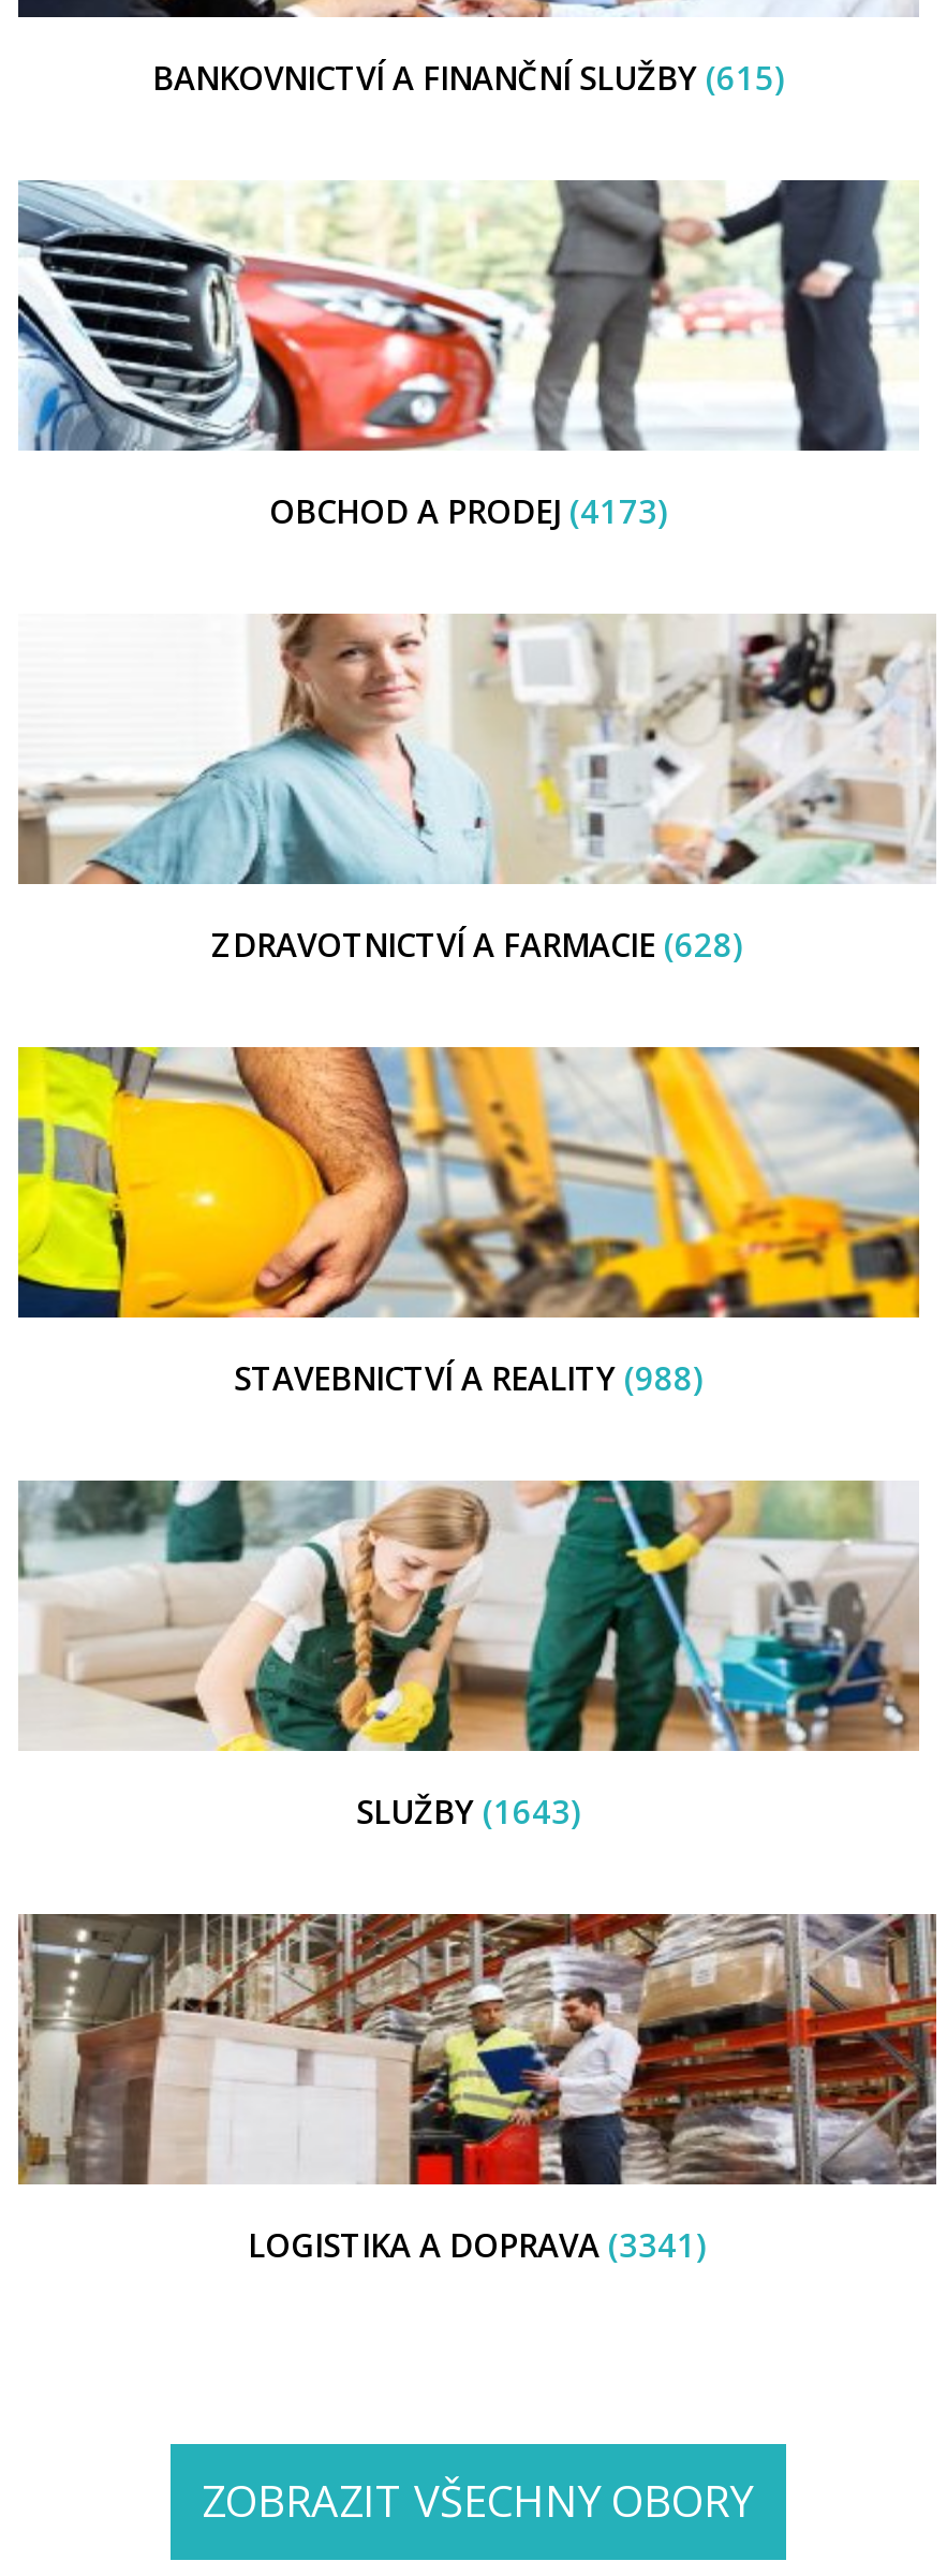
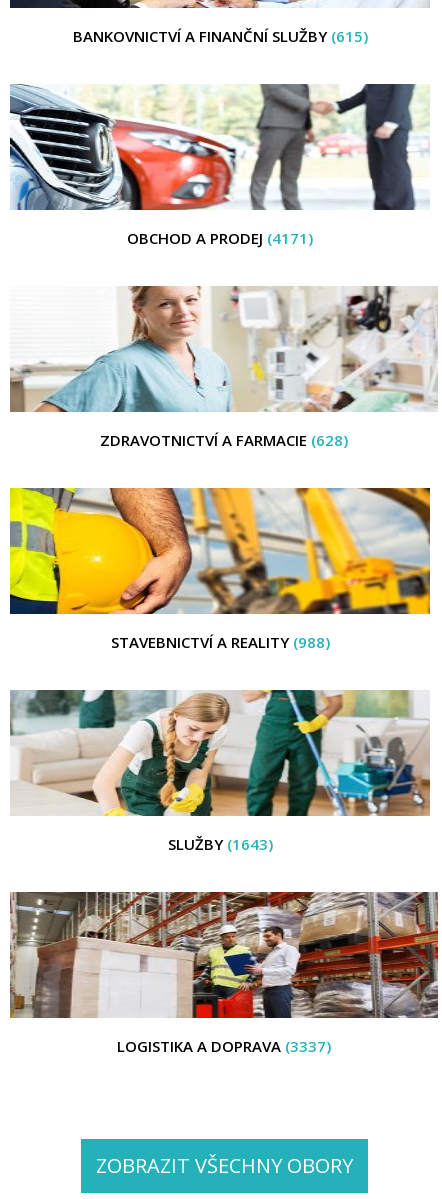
- OBCHOD A PRODEJ (4173)
+ OBCHOD A PRODEJ (4171)

- LOGISTIKA A DOPRAVA (3341)
+ LOGISTIKA A DOPRAVA (3337)
